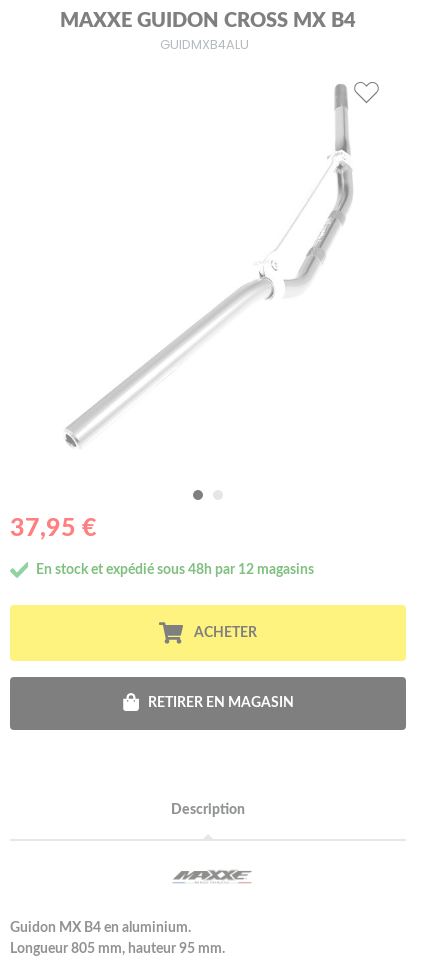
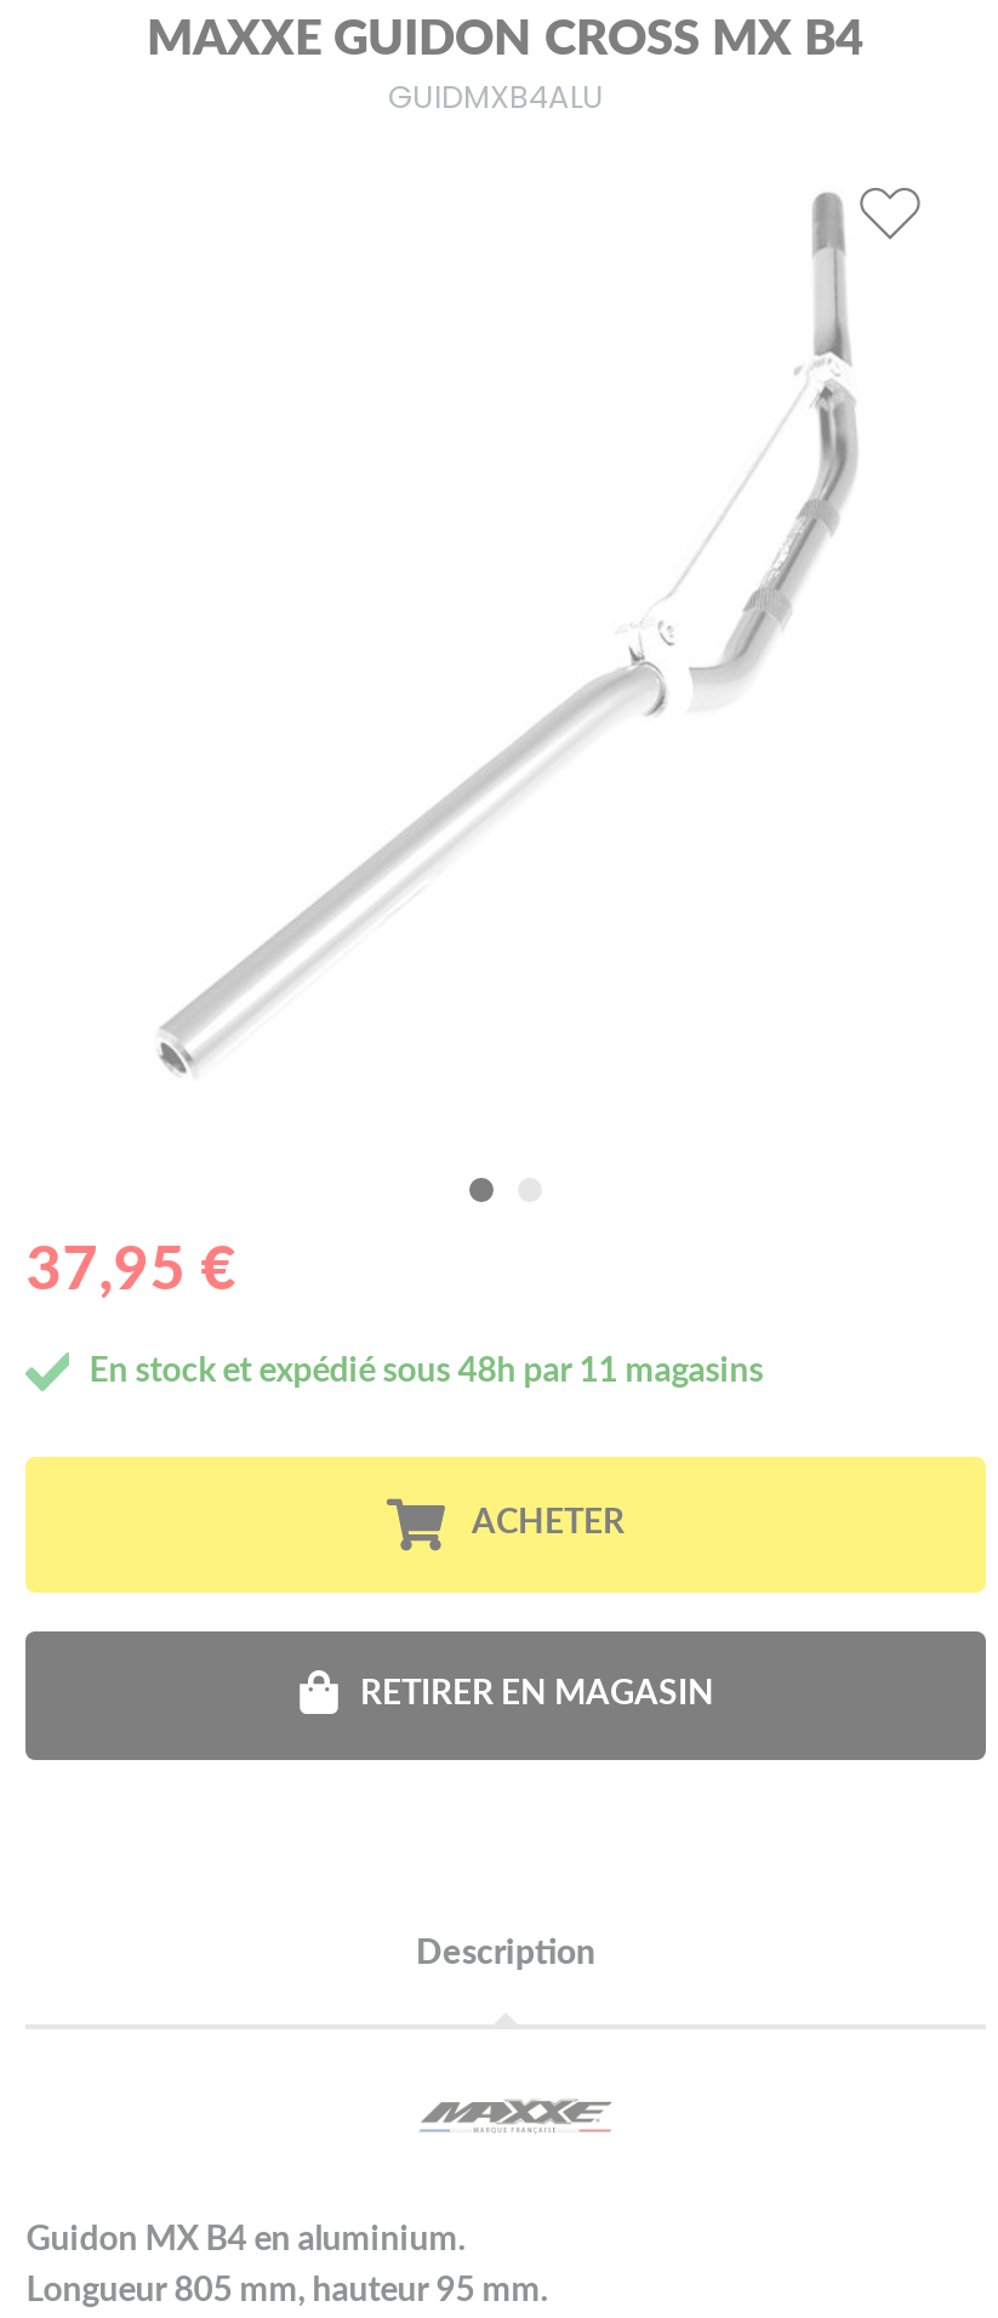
- En stock et expédié sous 48h par 12 magasins
+ En stock et expédié sous 48h par 11 magasins
